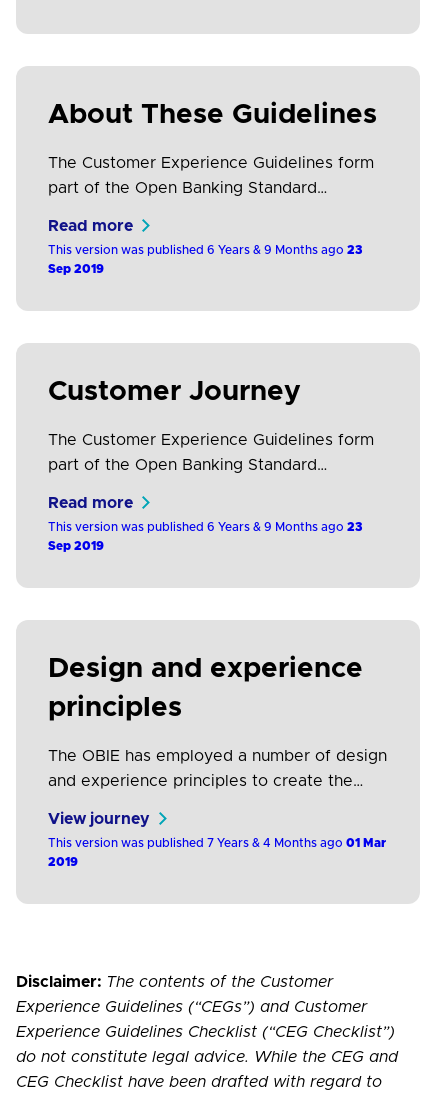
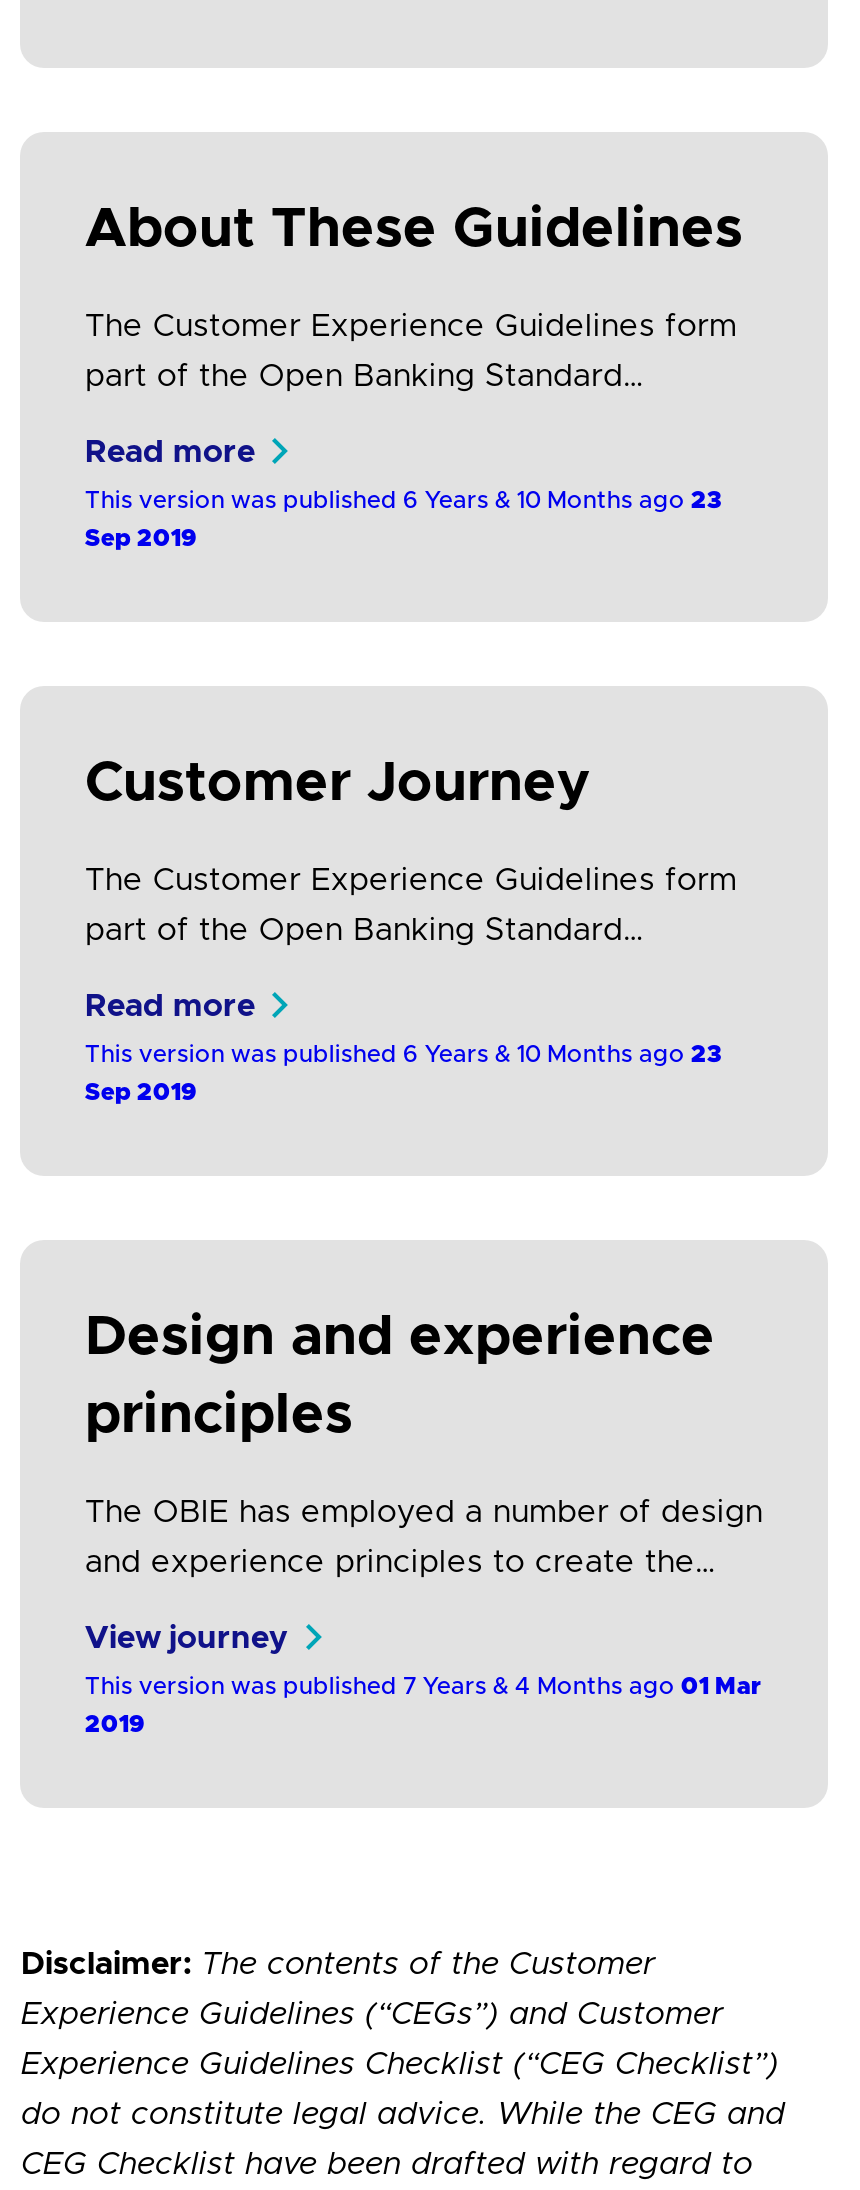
- This version was published 6 Years & 9 Months ago 23
+ This version was published 6 Years & 10 Months ago 23

- This version was published 6 Years & 9 Months ago 23
+ This version was published 6 Years & 10 Months ago 23
